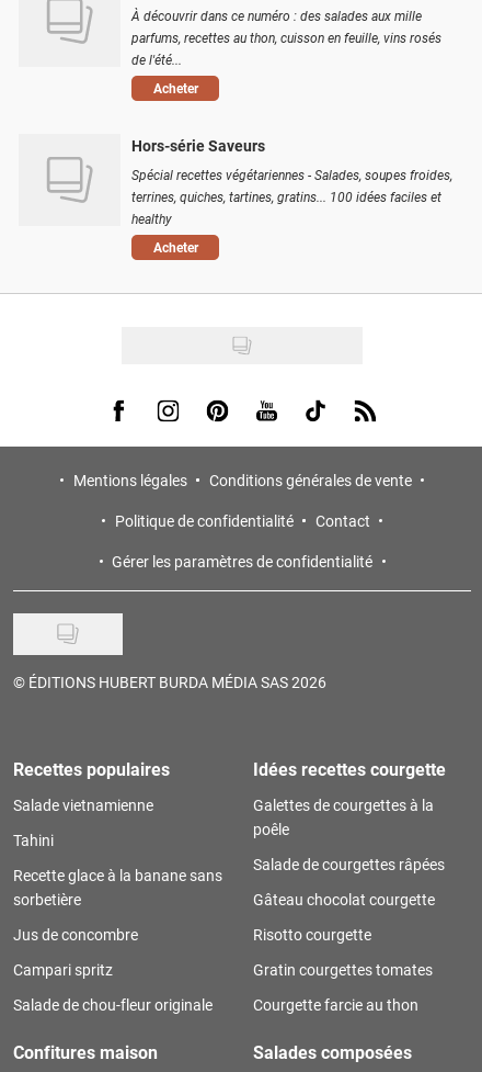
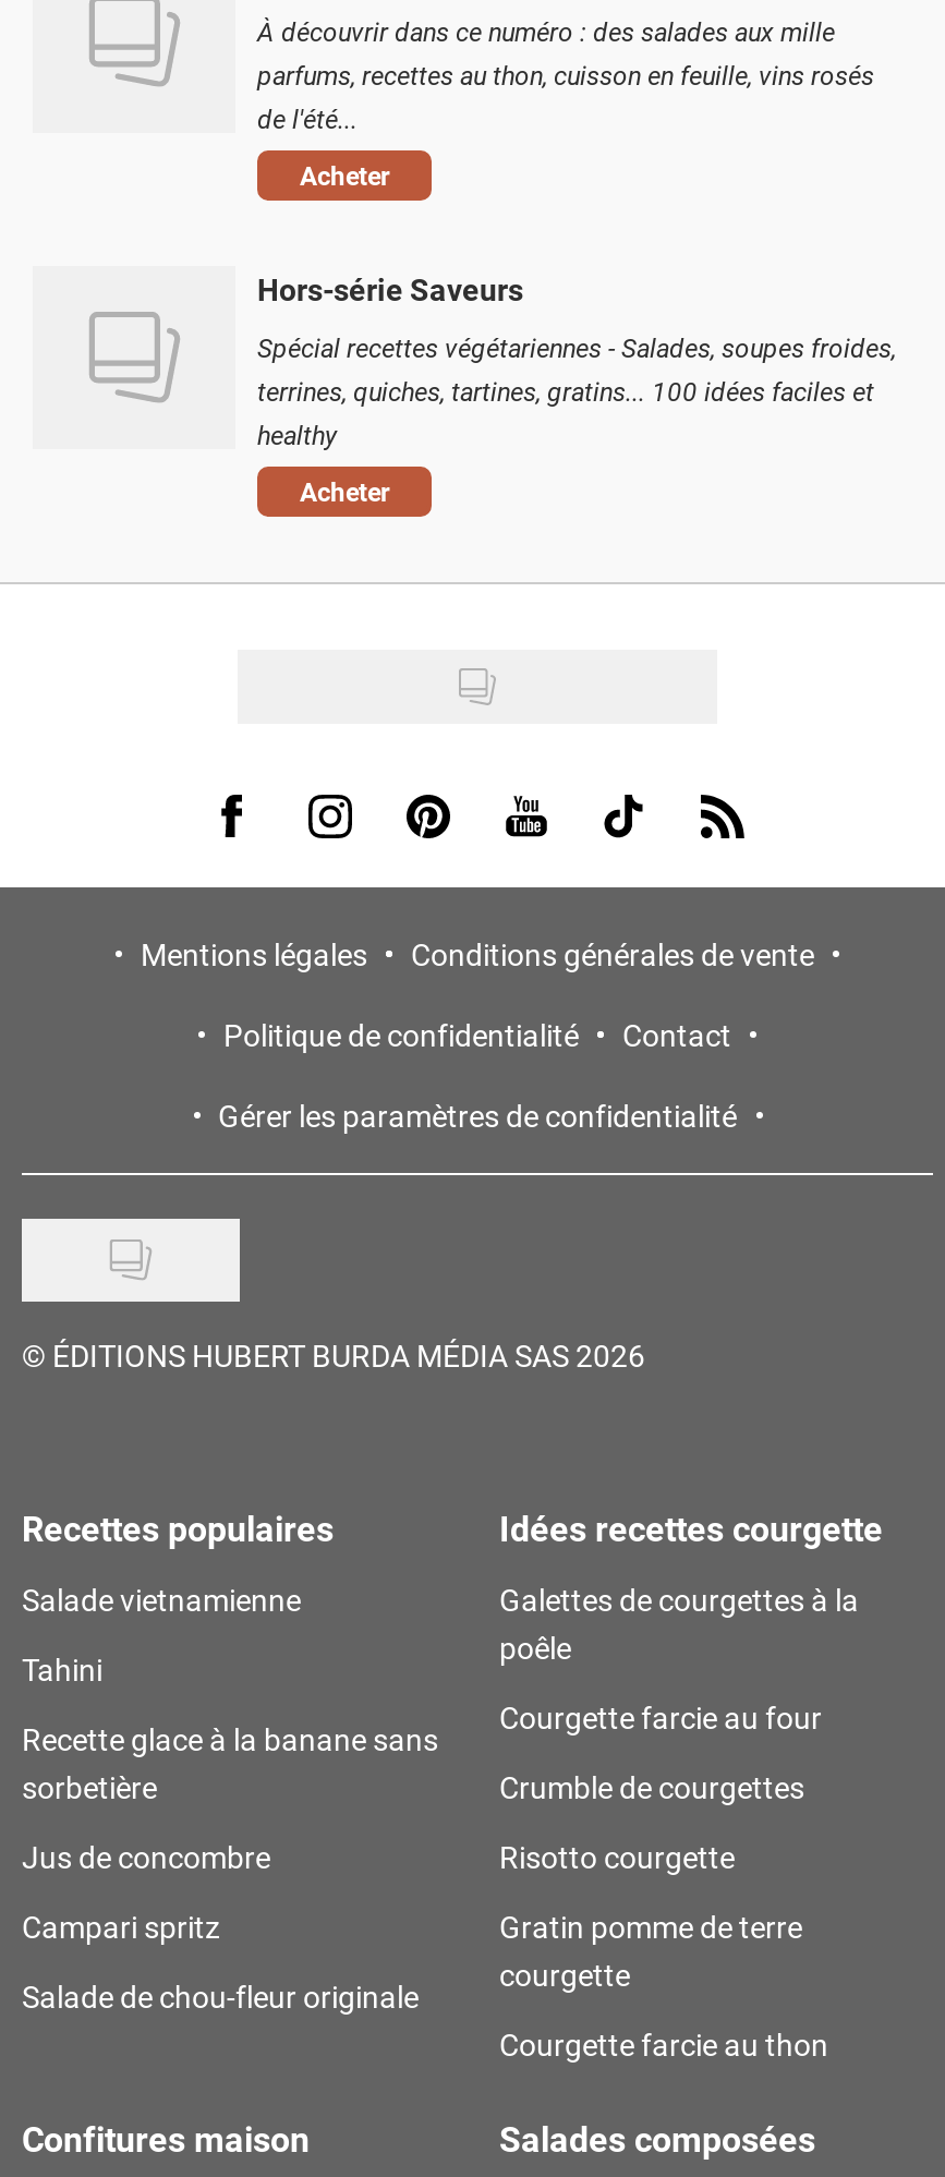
- Salade de courgettes râpées
+ Courgette farcie au four

- Gâteau chocolat courgette
+ Crumble de courgettes

- Gratin courgettes tomates
+ Gratin pomme de terre
+ courgette
